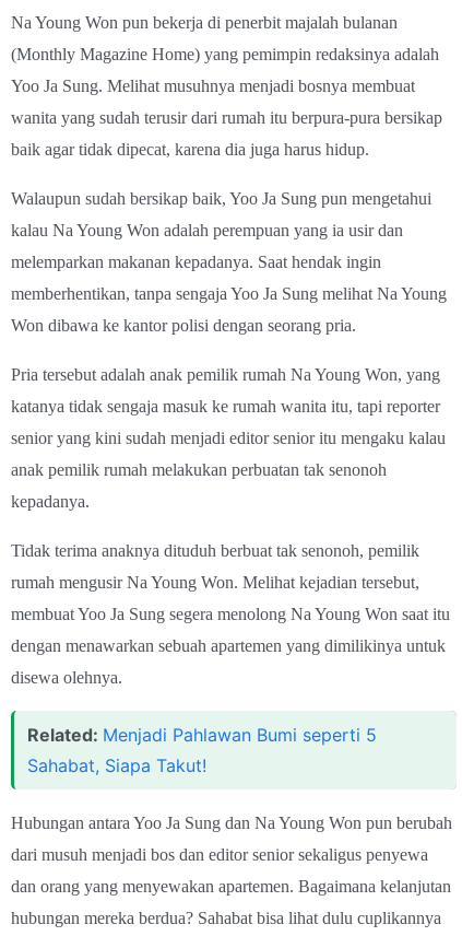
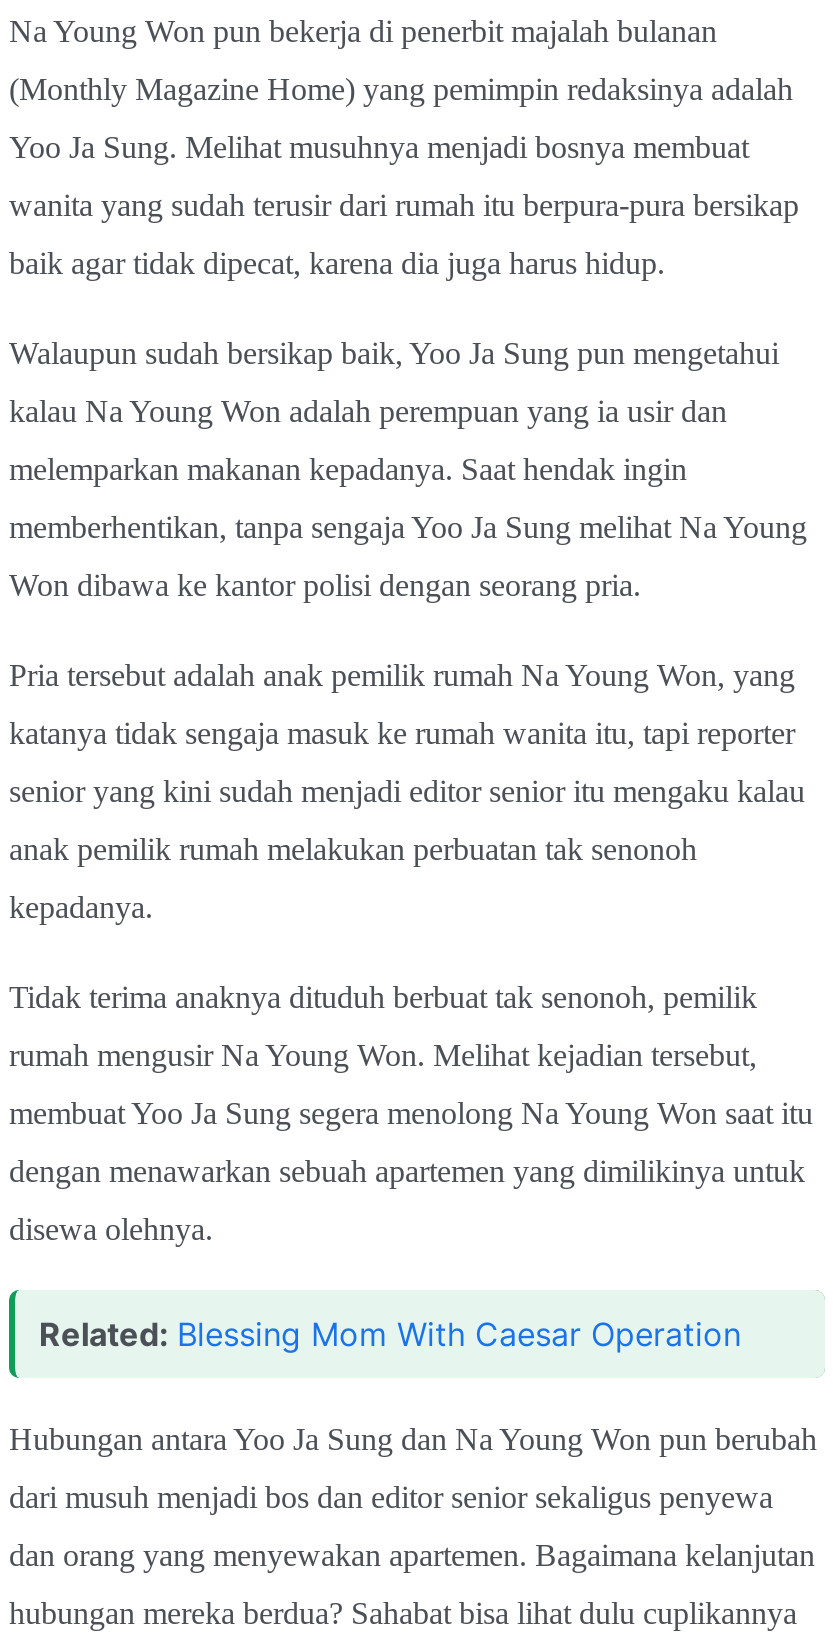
- Related: Menjadi Pahlawan Bumi seperti 5
- Sahabat, Siapa Takut!
+ Related: Blessing Mom With Caesar Operation
